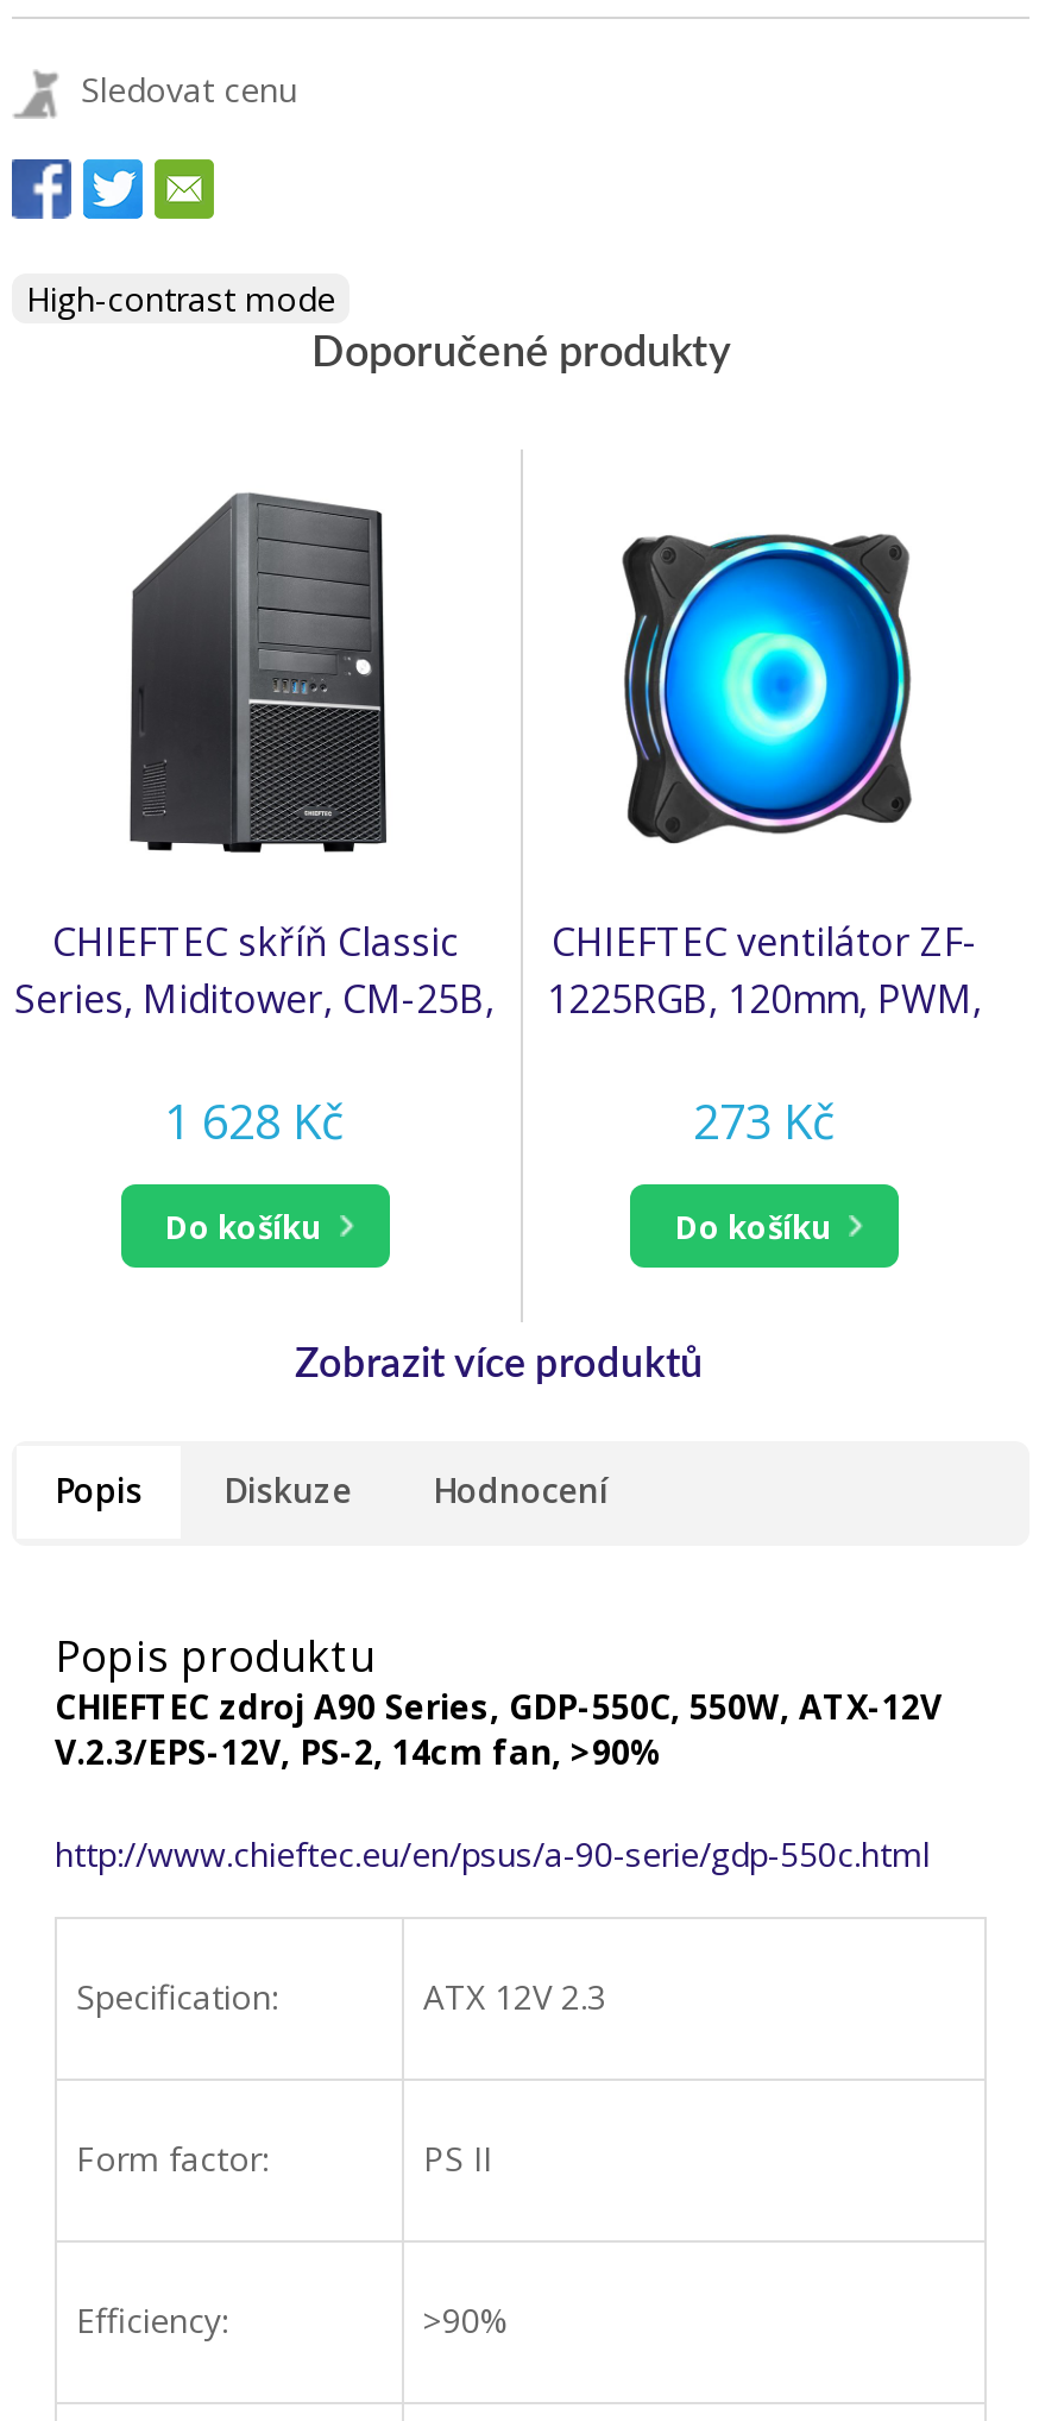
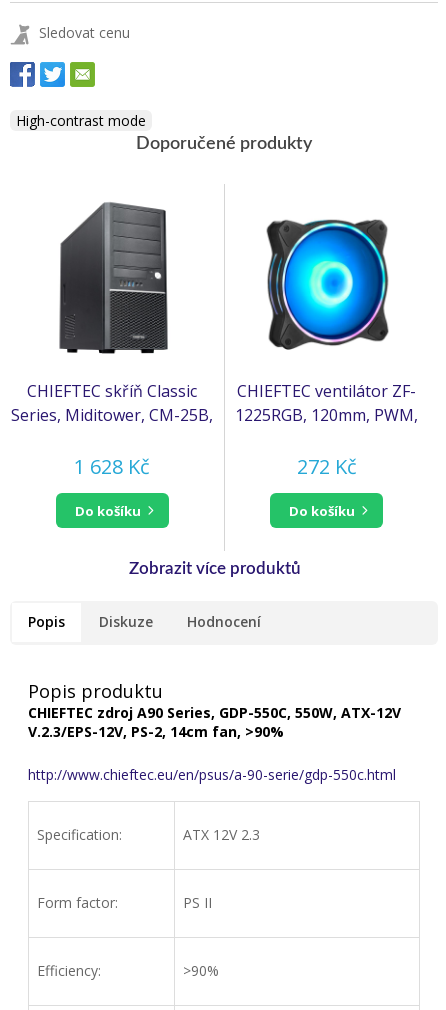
- 273 Kč
+ 272 Kč
